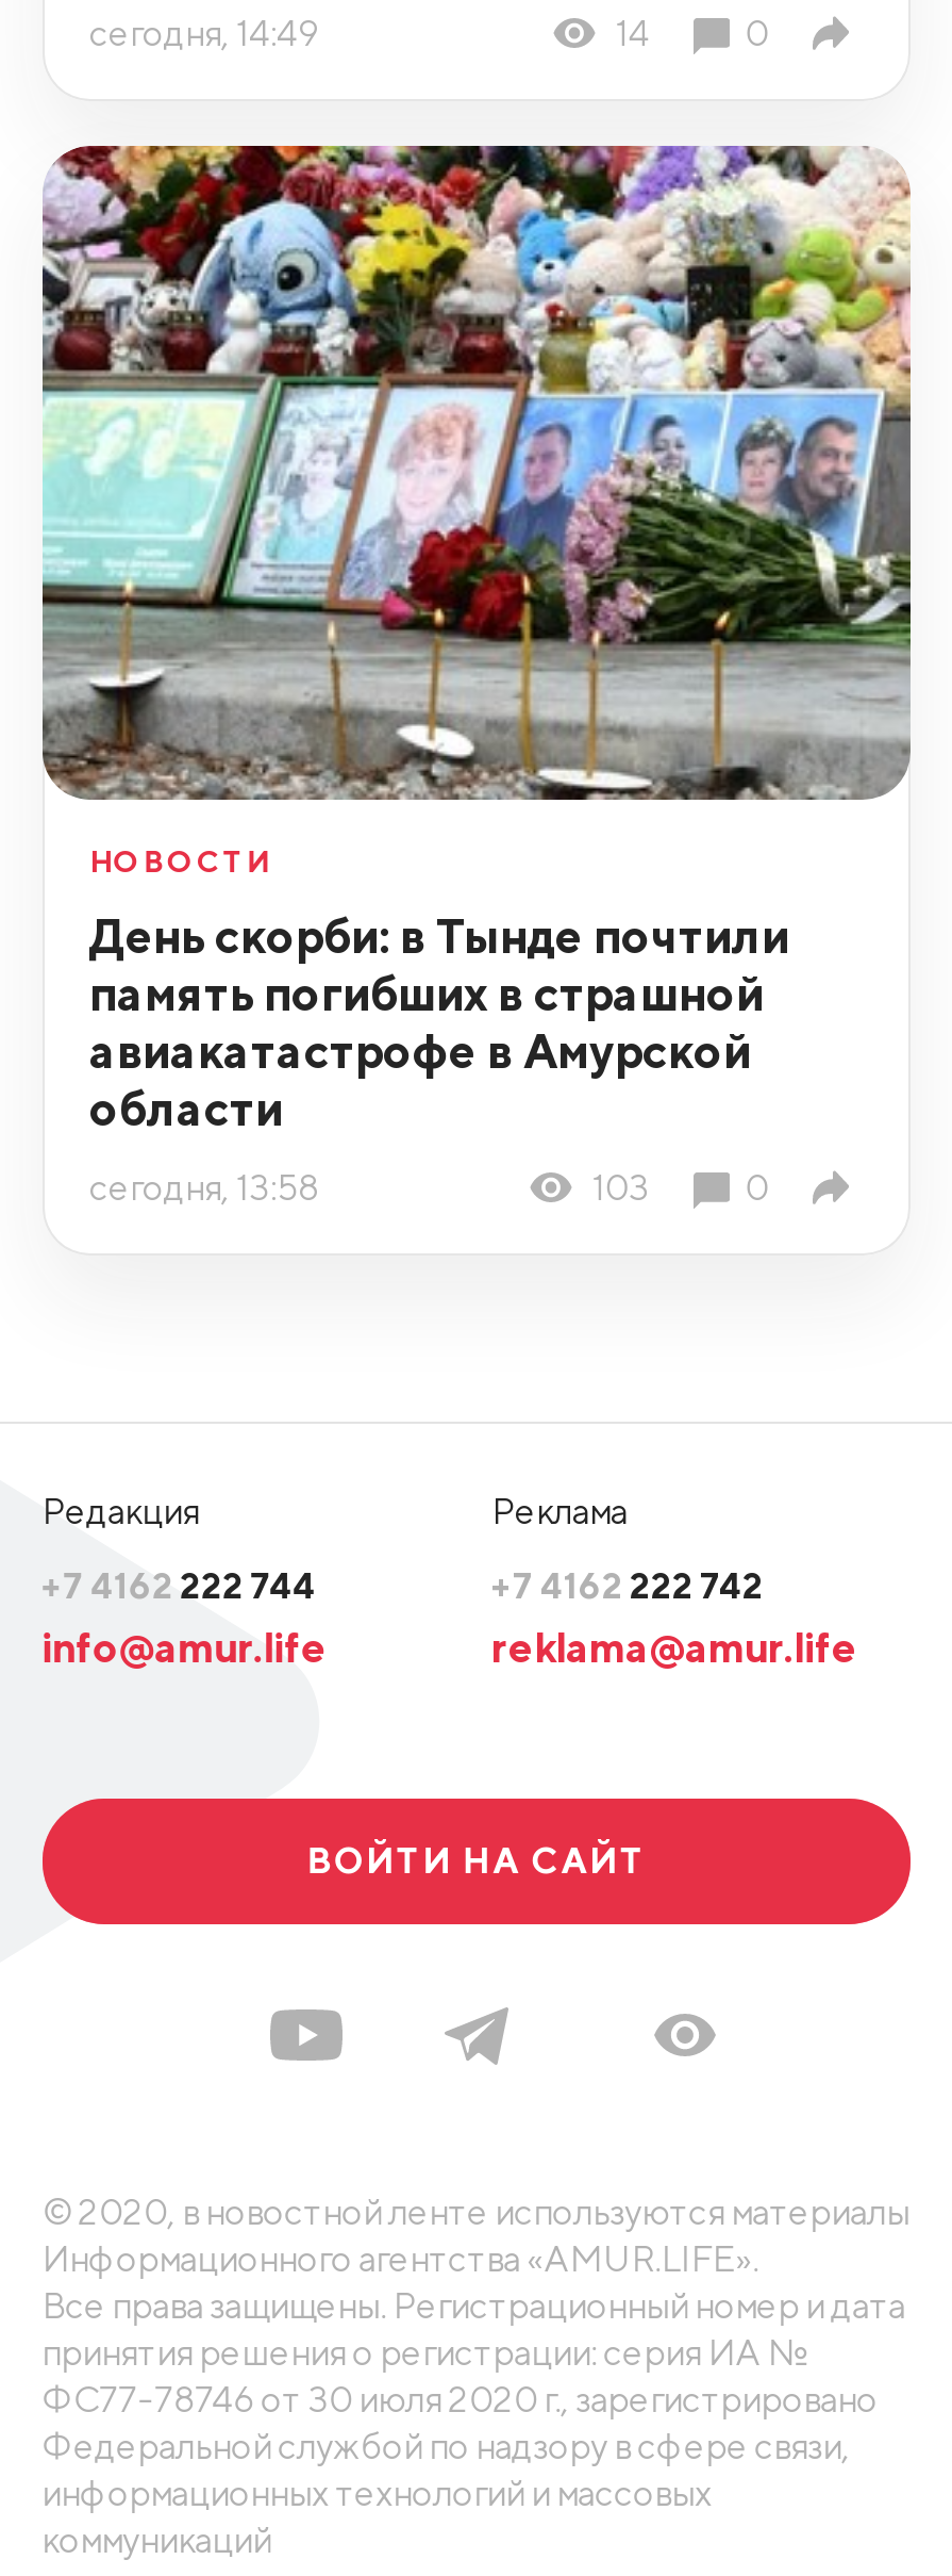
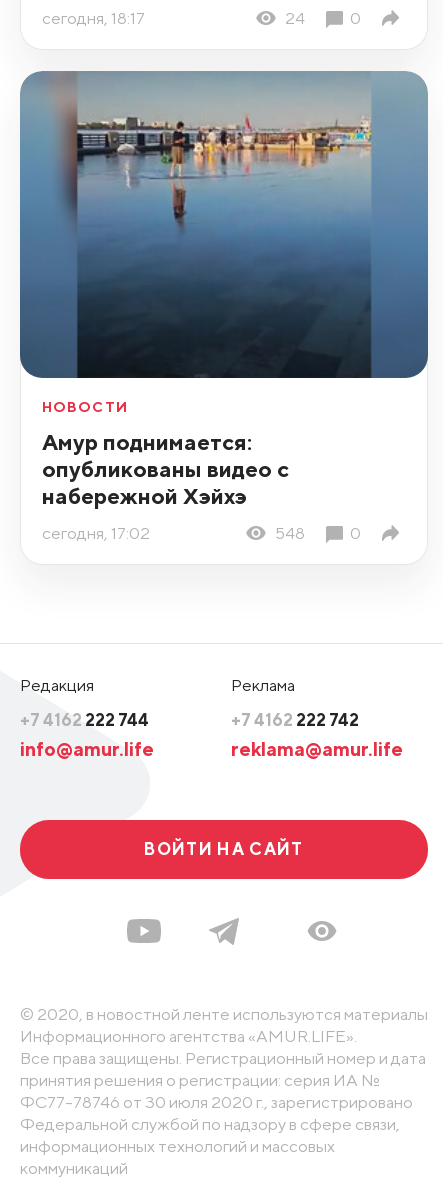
- сегодня, 14:49
- 14
+ сегодня, 18:17
+ 24

- [image]
+ [image]

- День скорби: в Тынде почтили
- память погибших в страшной
- авиакатастрофе в Амурской
- области
+ Амур поднимается:
+ опубликованы видео с
+ набережной Хэйхэ

- сегодня, 13:58
- 103
+ сегодня, 17:02
+ 548
